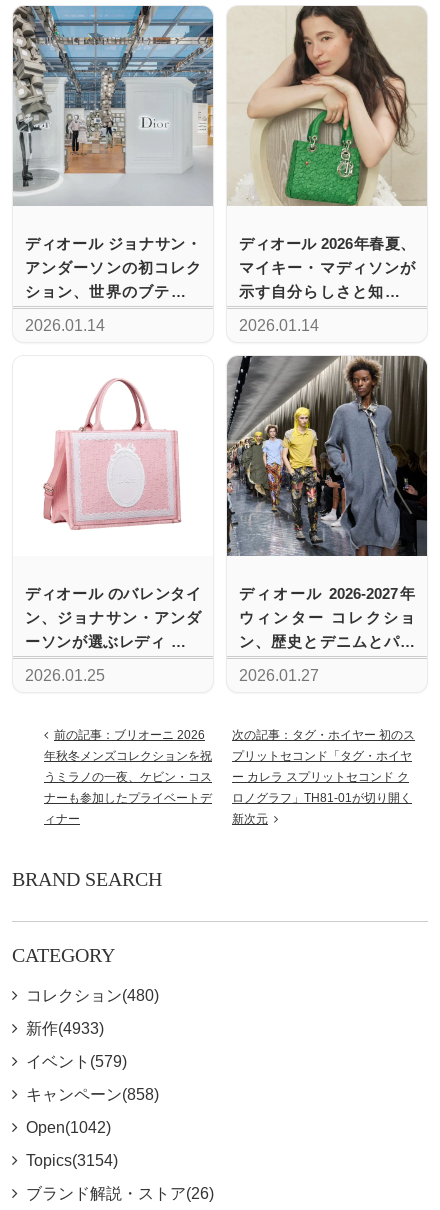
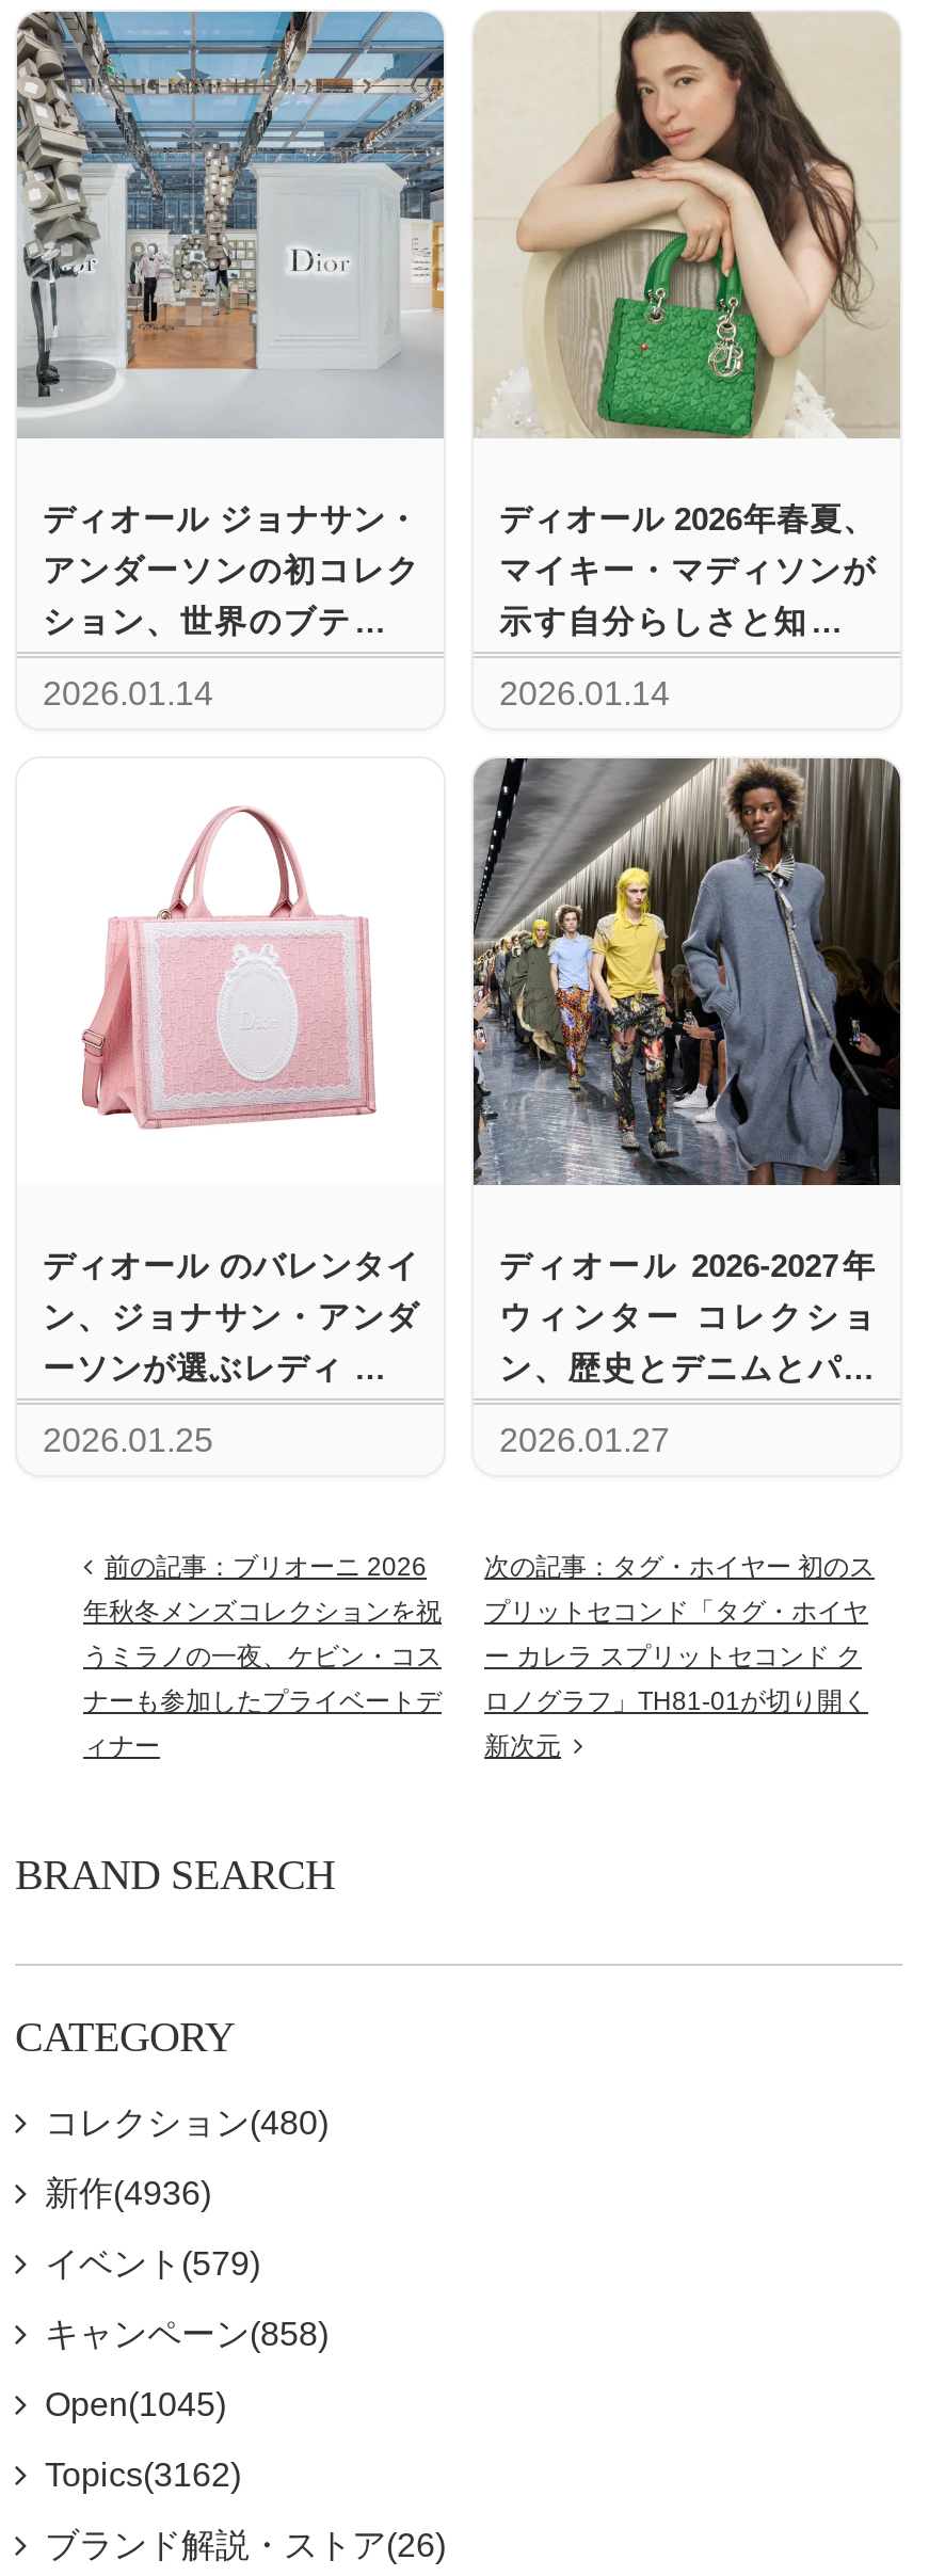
- 新作(4933)
+ 新作(4936)

- Open(1042)
+ Open(1045)

- Topics(3154)
+ Topics(3162)
